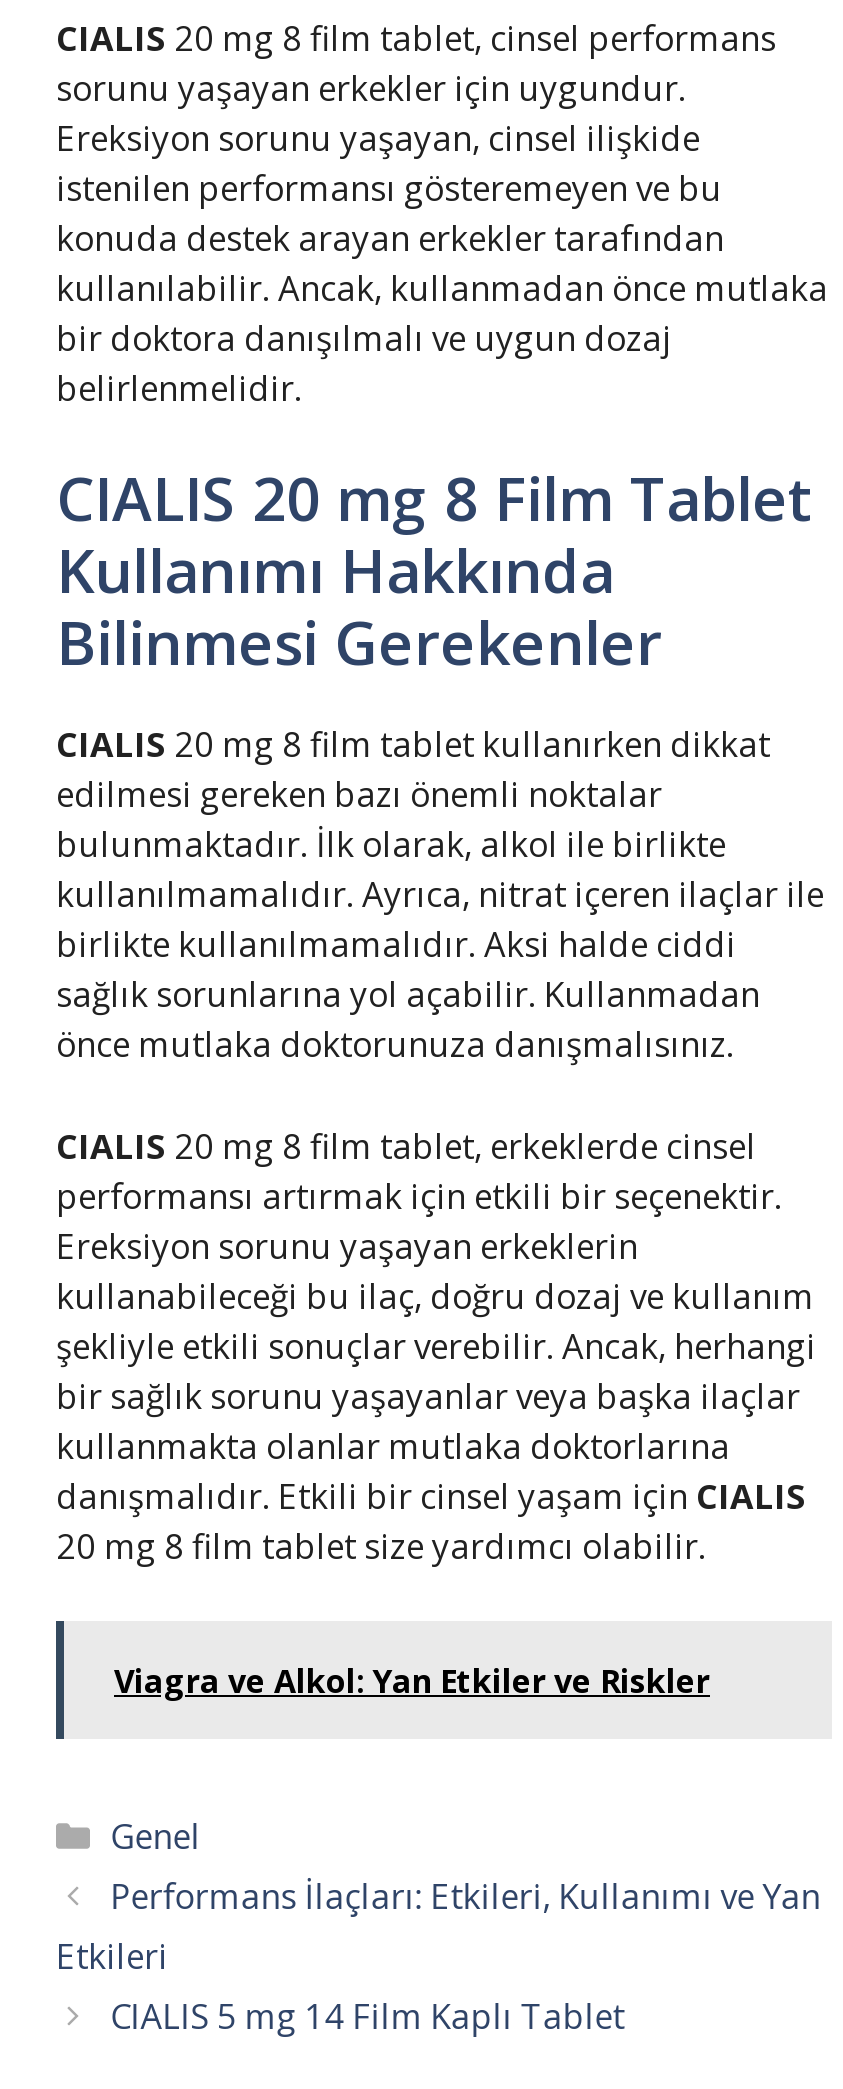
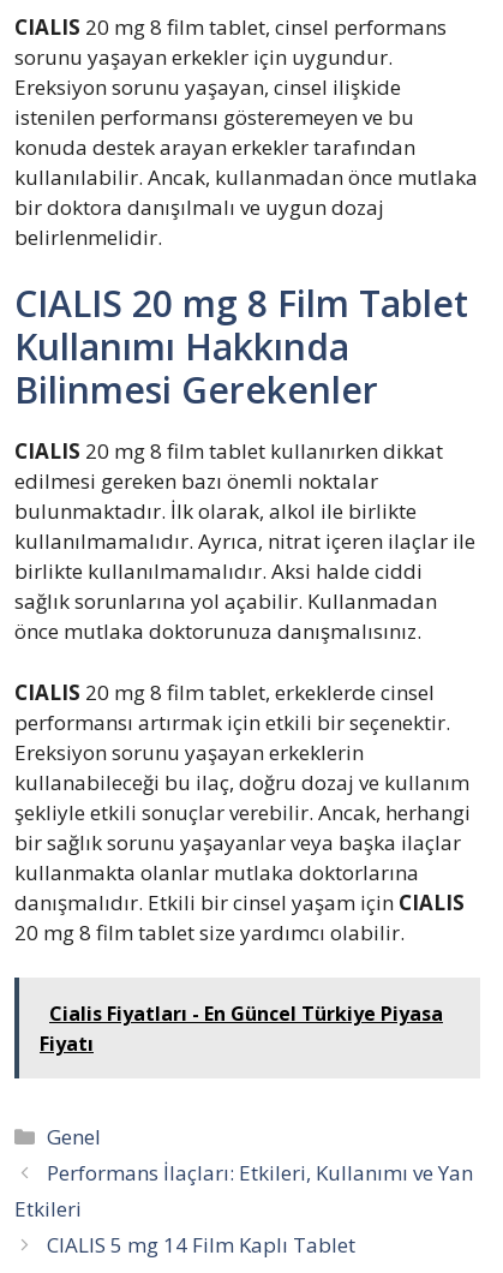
- Viagra ve Alkol: Yan Etkiler ve Riskler
+ Cialis Fiyatları - En Güncel Türkiye Piyasa
+ Fiyatı
